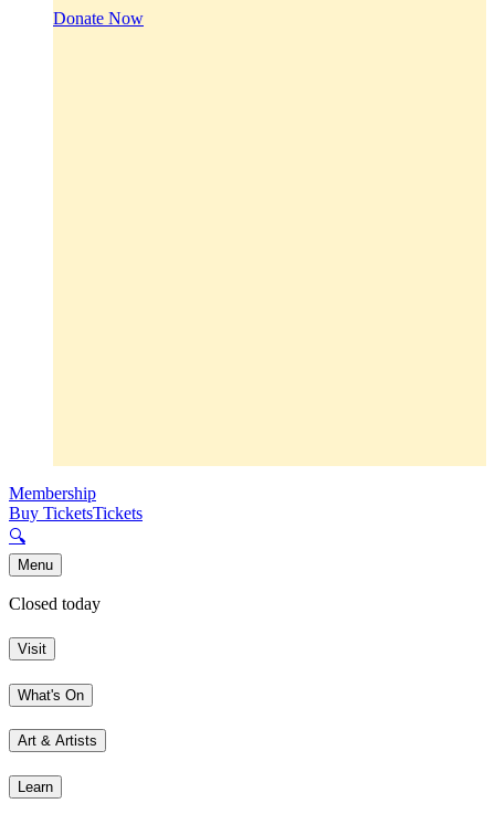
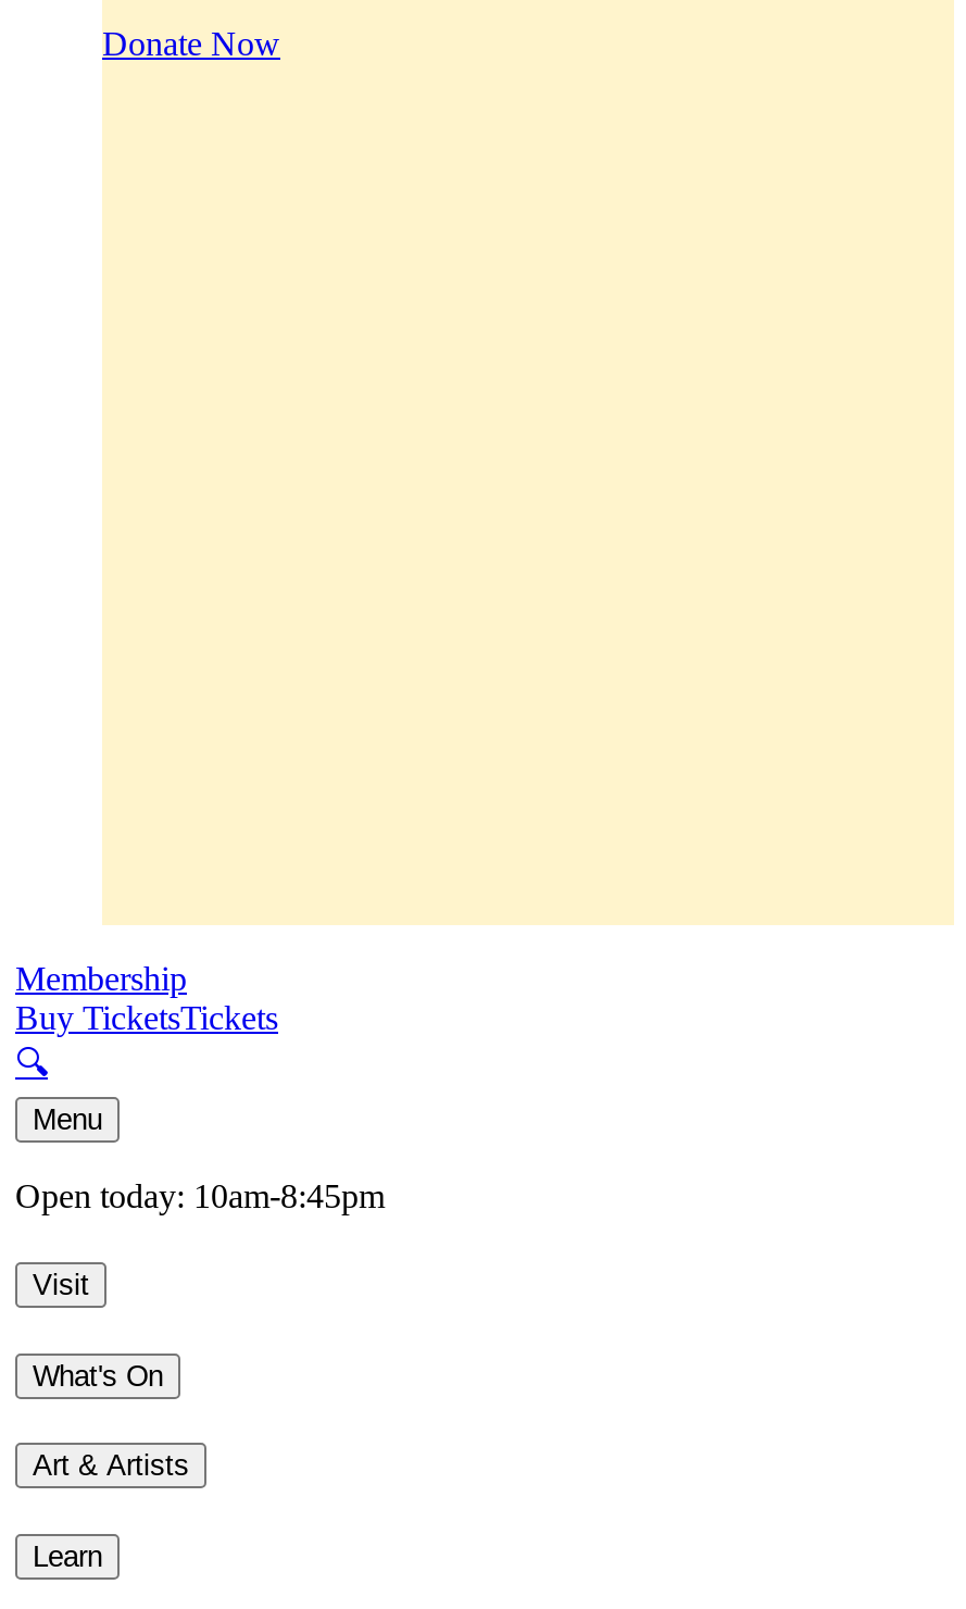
- Closed today
+ Open today: 10am-8:45pm
